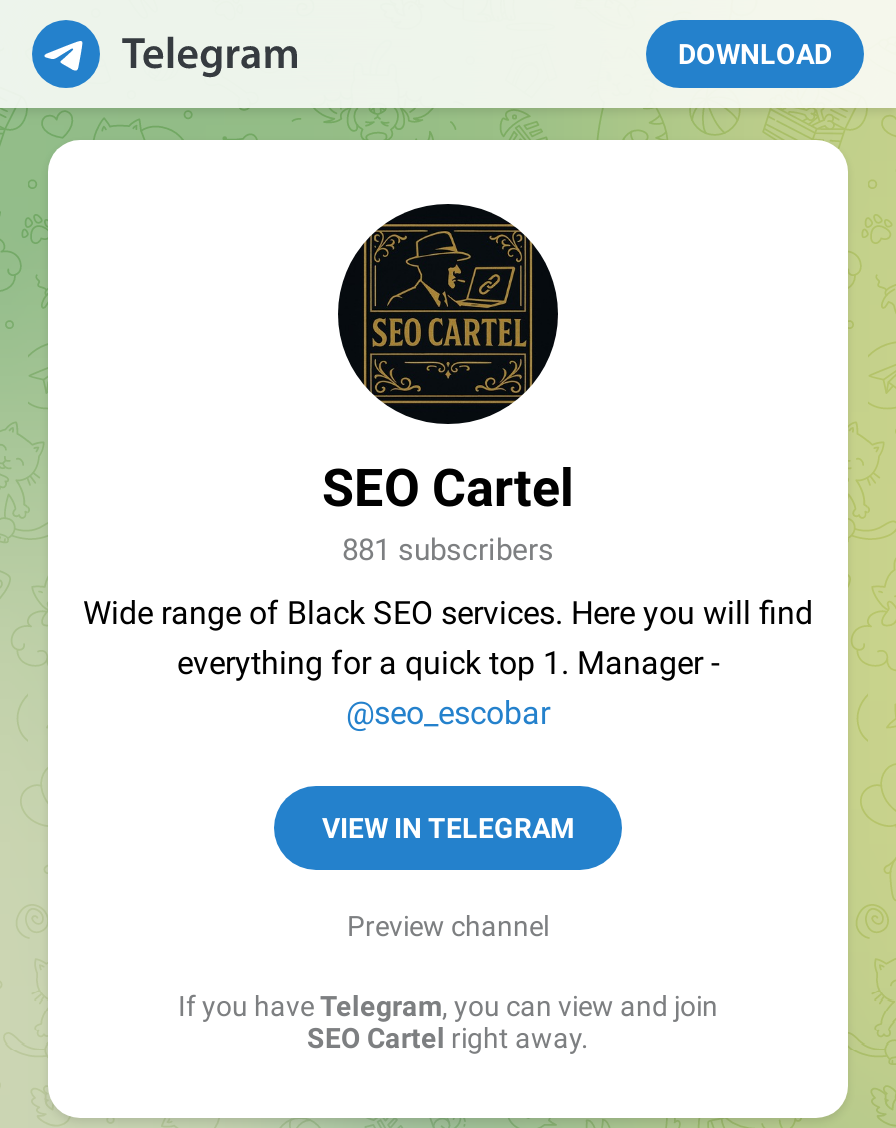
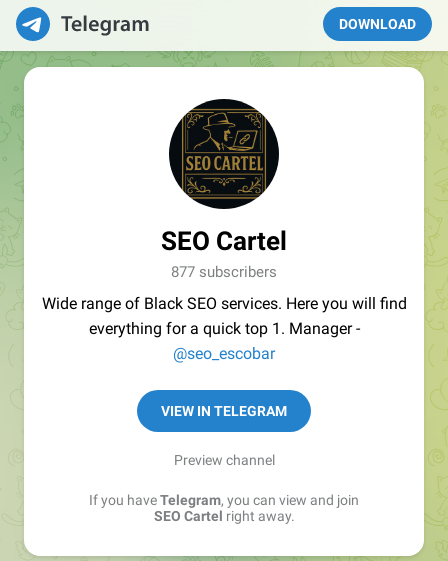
- 881 subscribers
+ 877 subscribers
